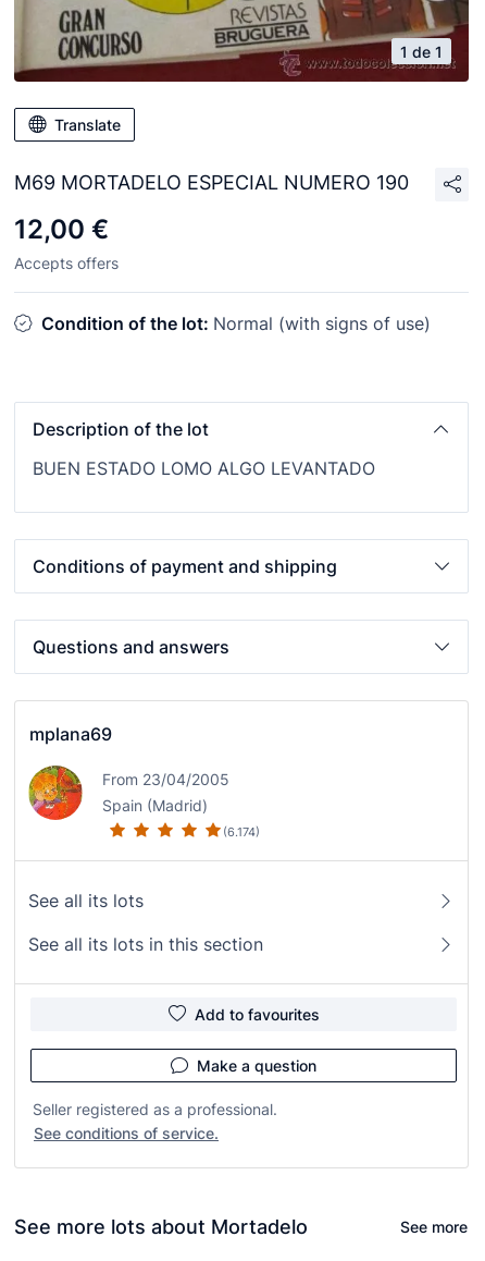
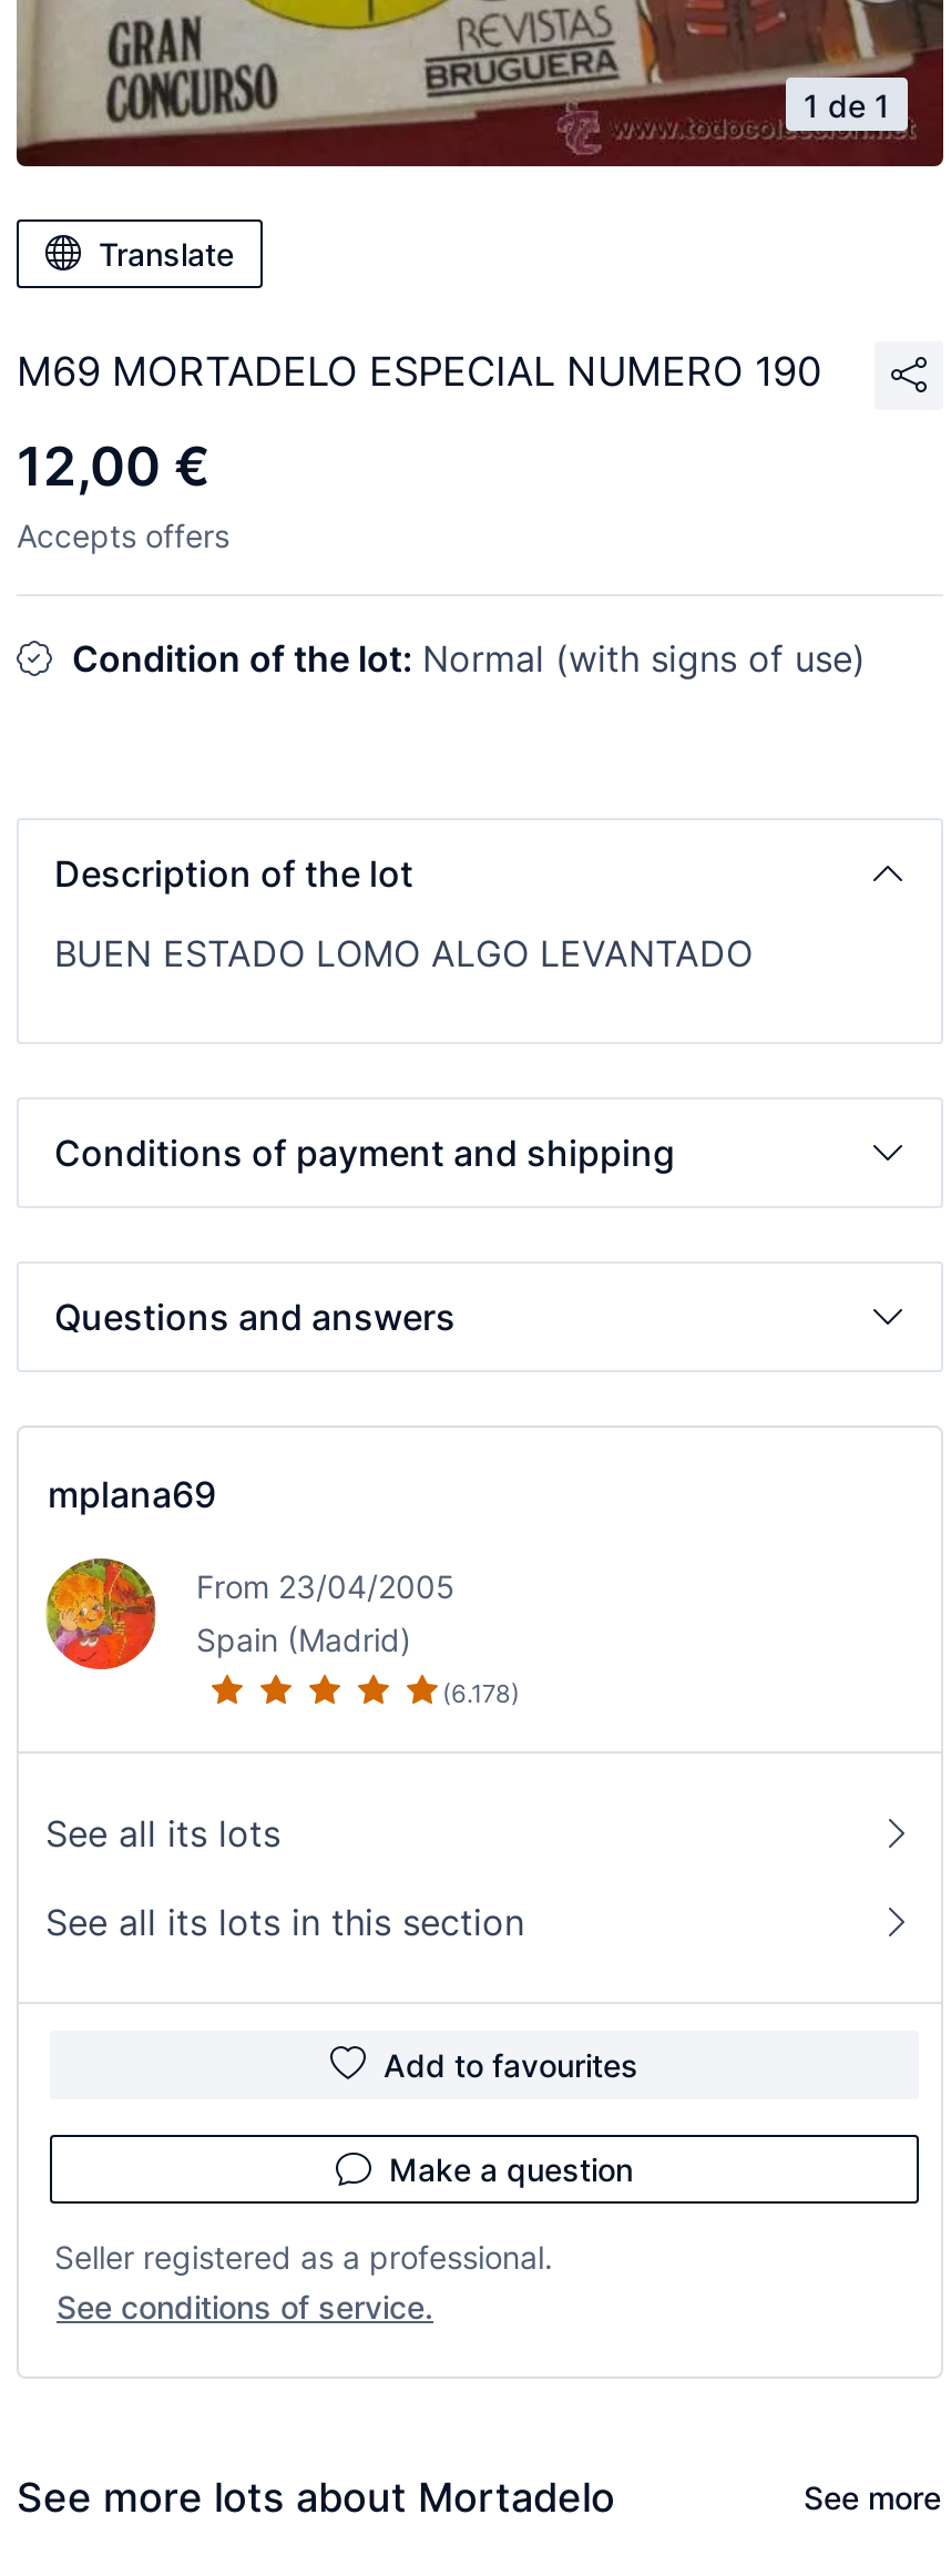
- (6.174)
+ (6.178)
